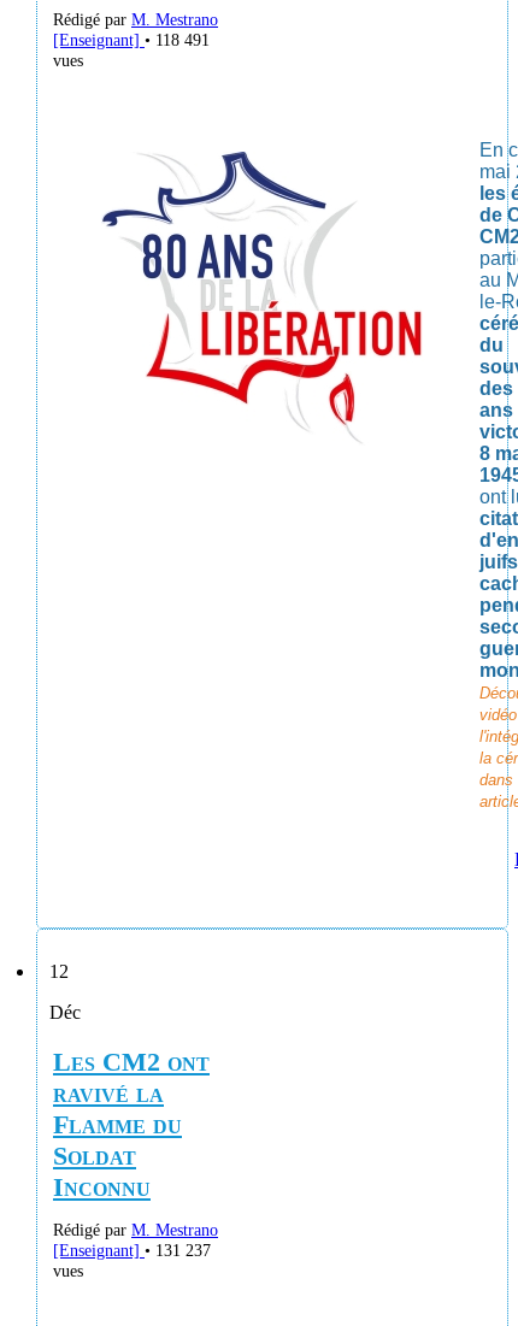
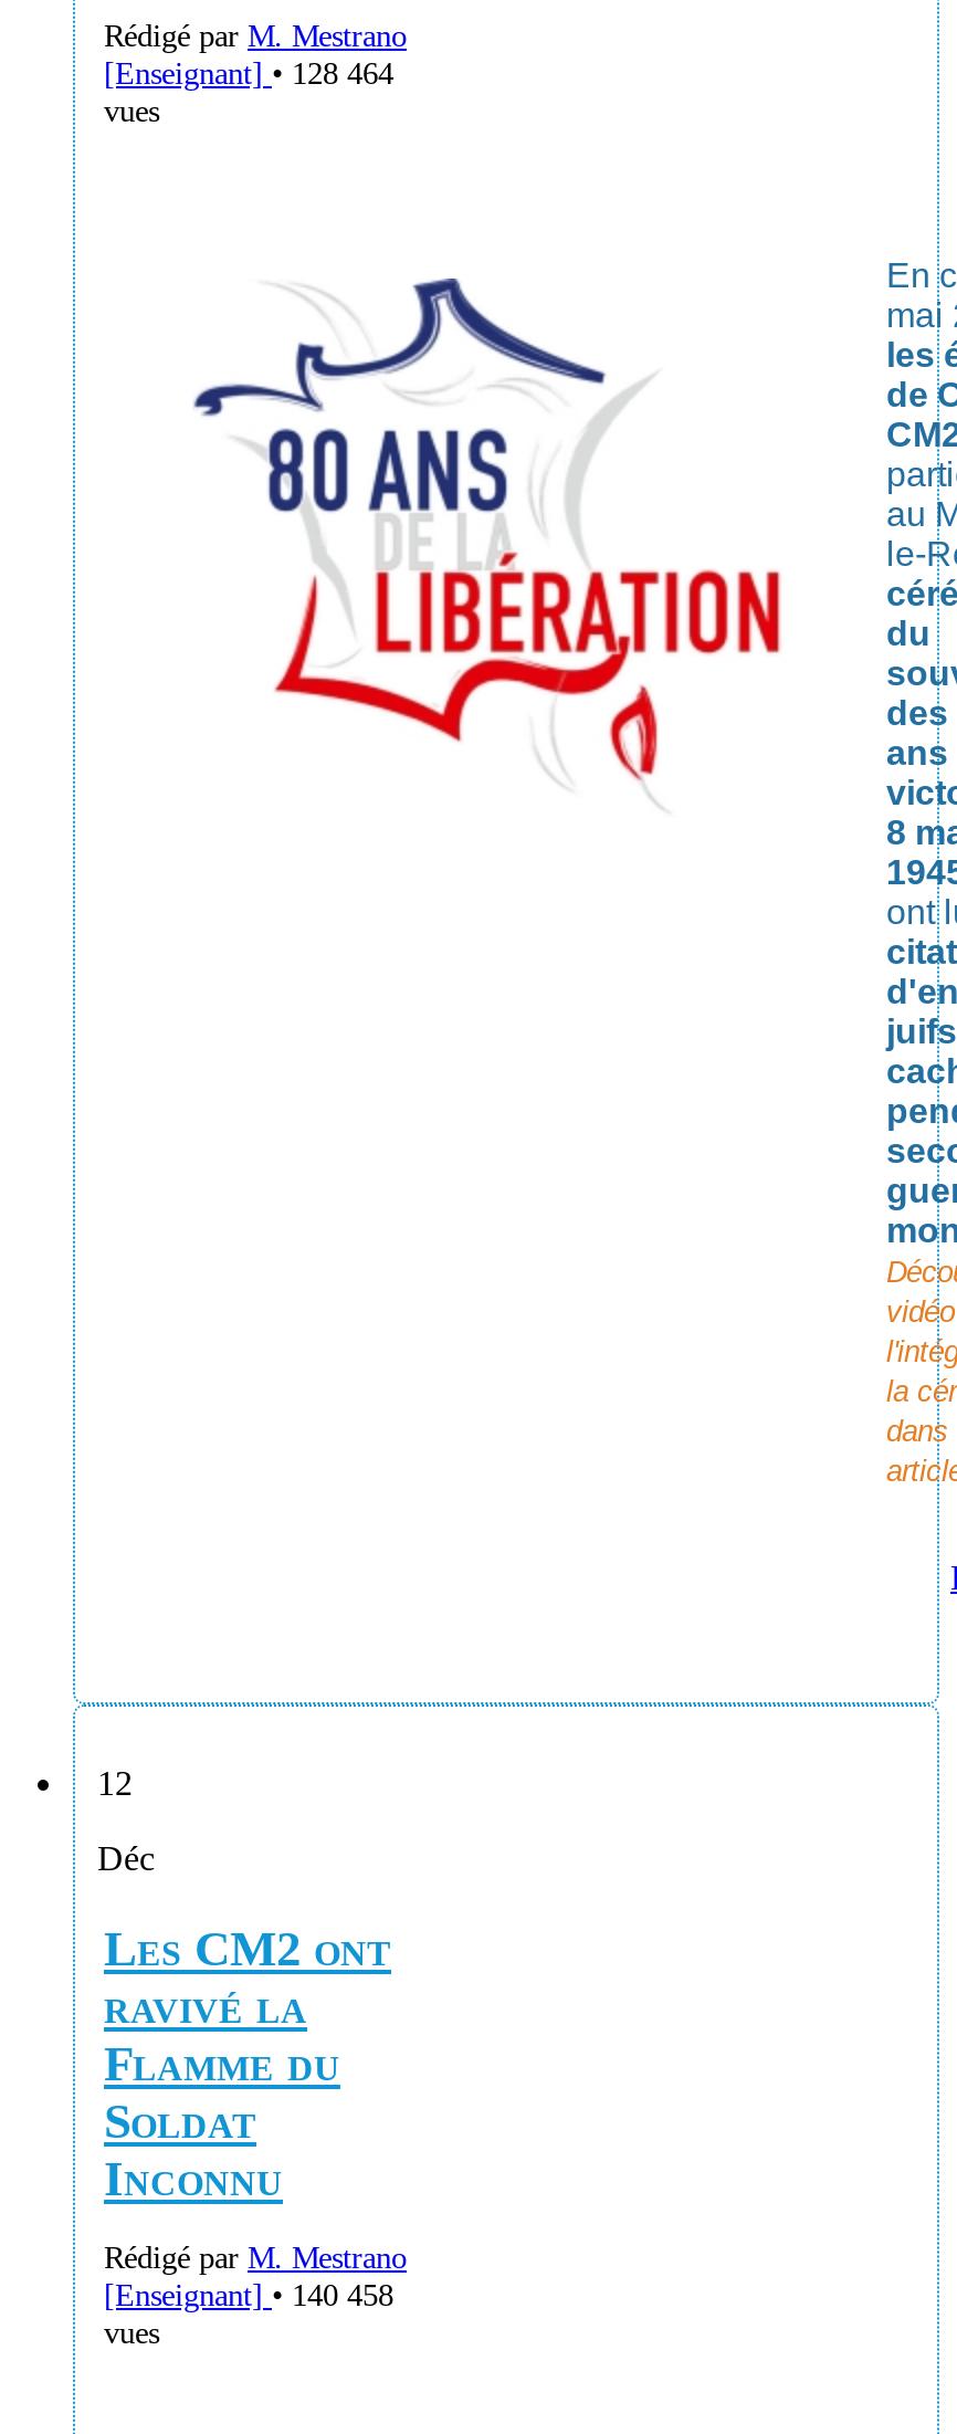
- [Enseignant] • 118 491
+ [Enseignant] • 128 464

- [Enseignant] • 131 237
+ [Enseignant] • 140 458
